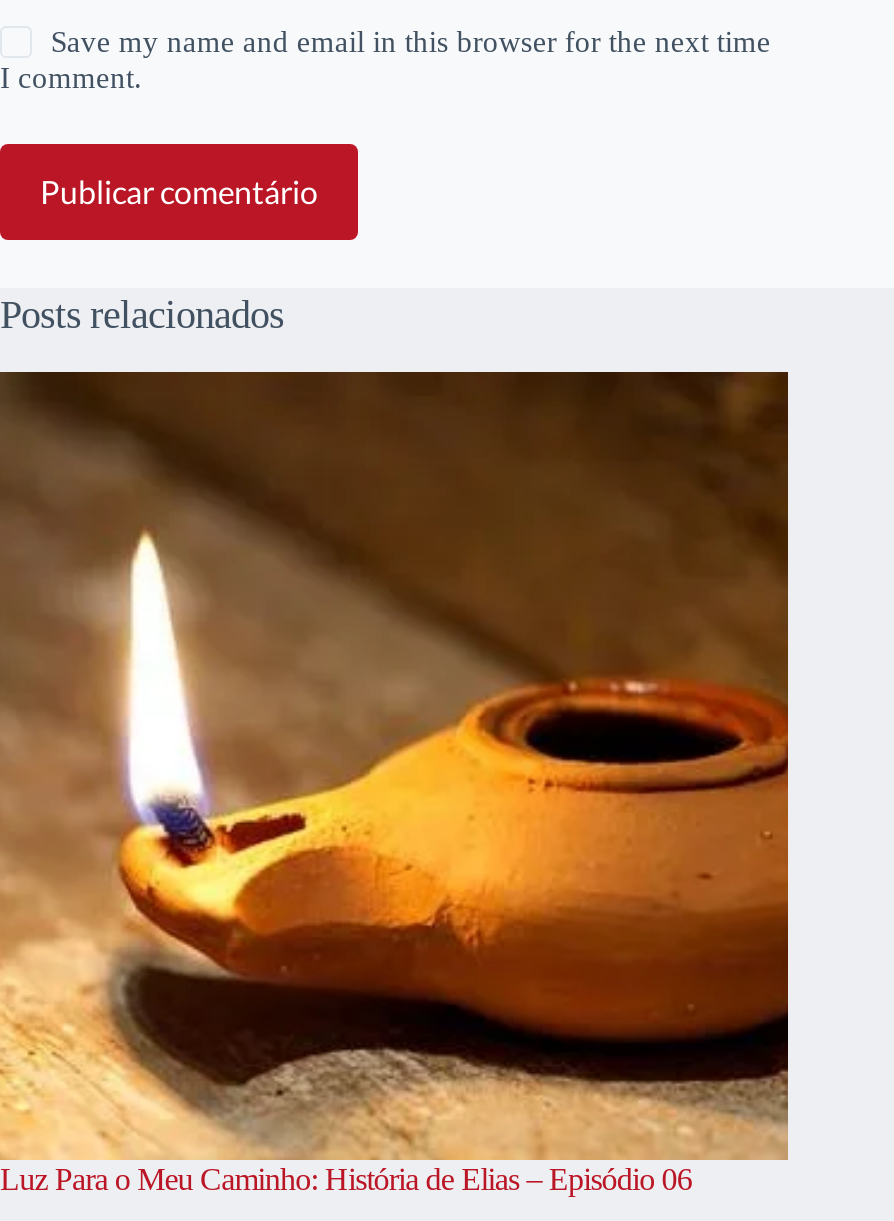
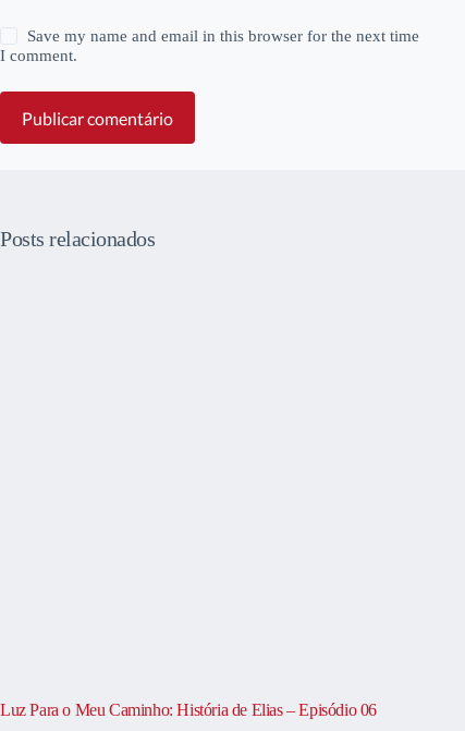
- [image]
